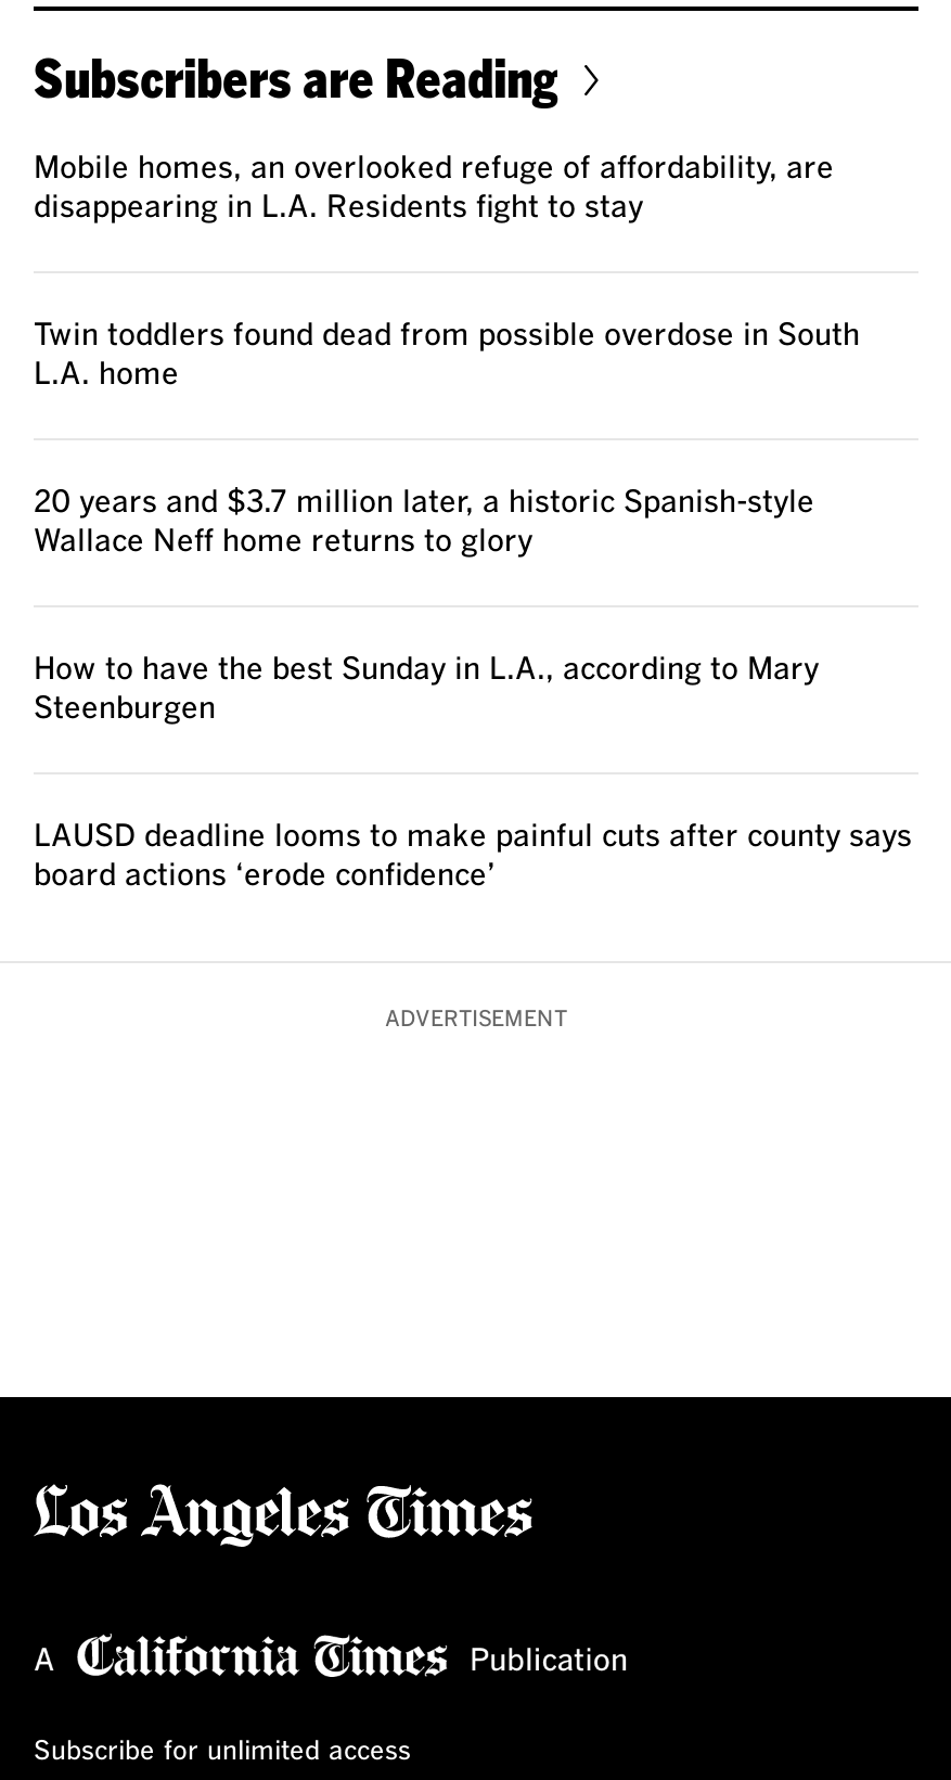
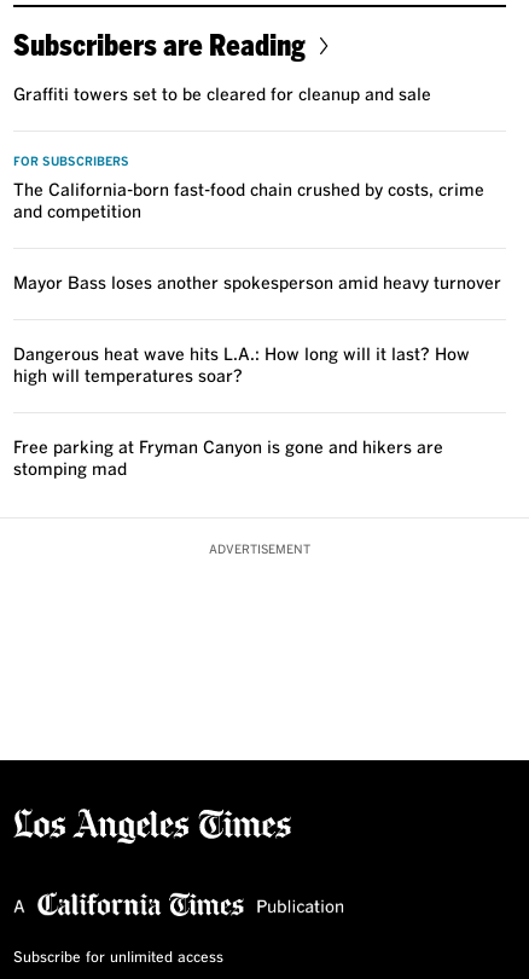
- Mobile homes, an overlooked refuge of affordability, are
- disappearing in L.A. Residents fight to stay
+ Graffiti towers set to be cleared for cleanup and sale

- Twin toddlers found dead from possible overdose in South
- L.A. home
+ FOR SUBSCRIBERS
+ The California-born fast-food chain crushed by costs, crime
+ and competition

- 20 years and $3.7 million later, a historic Spanish-style
- Wallace Neff home returns to glory
+ Mayor Bass loses another spokesperson amid heavy turnover

- How to have the best Sunday in L.A., according to Mary
- Steenburgen
+ Dangerous heat wave hits L.A.: How long will it last? How
+ high will temperatures soar?

- LAUSD deadline looms to make painful cuts after county says
- board actions ‘erode confidence’
+ Free parking at Fryman Canyon is gone and hikers are
+ stomping mad
